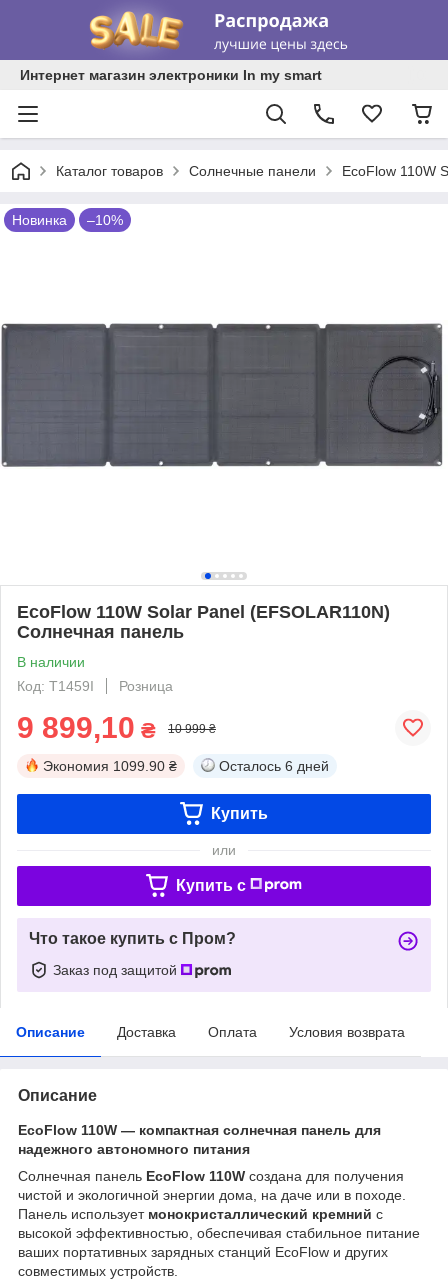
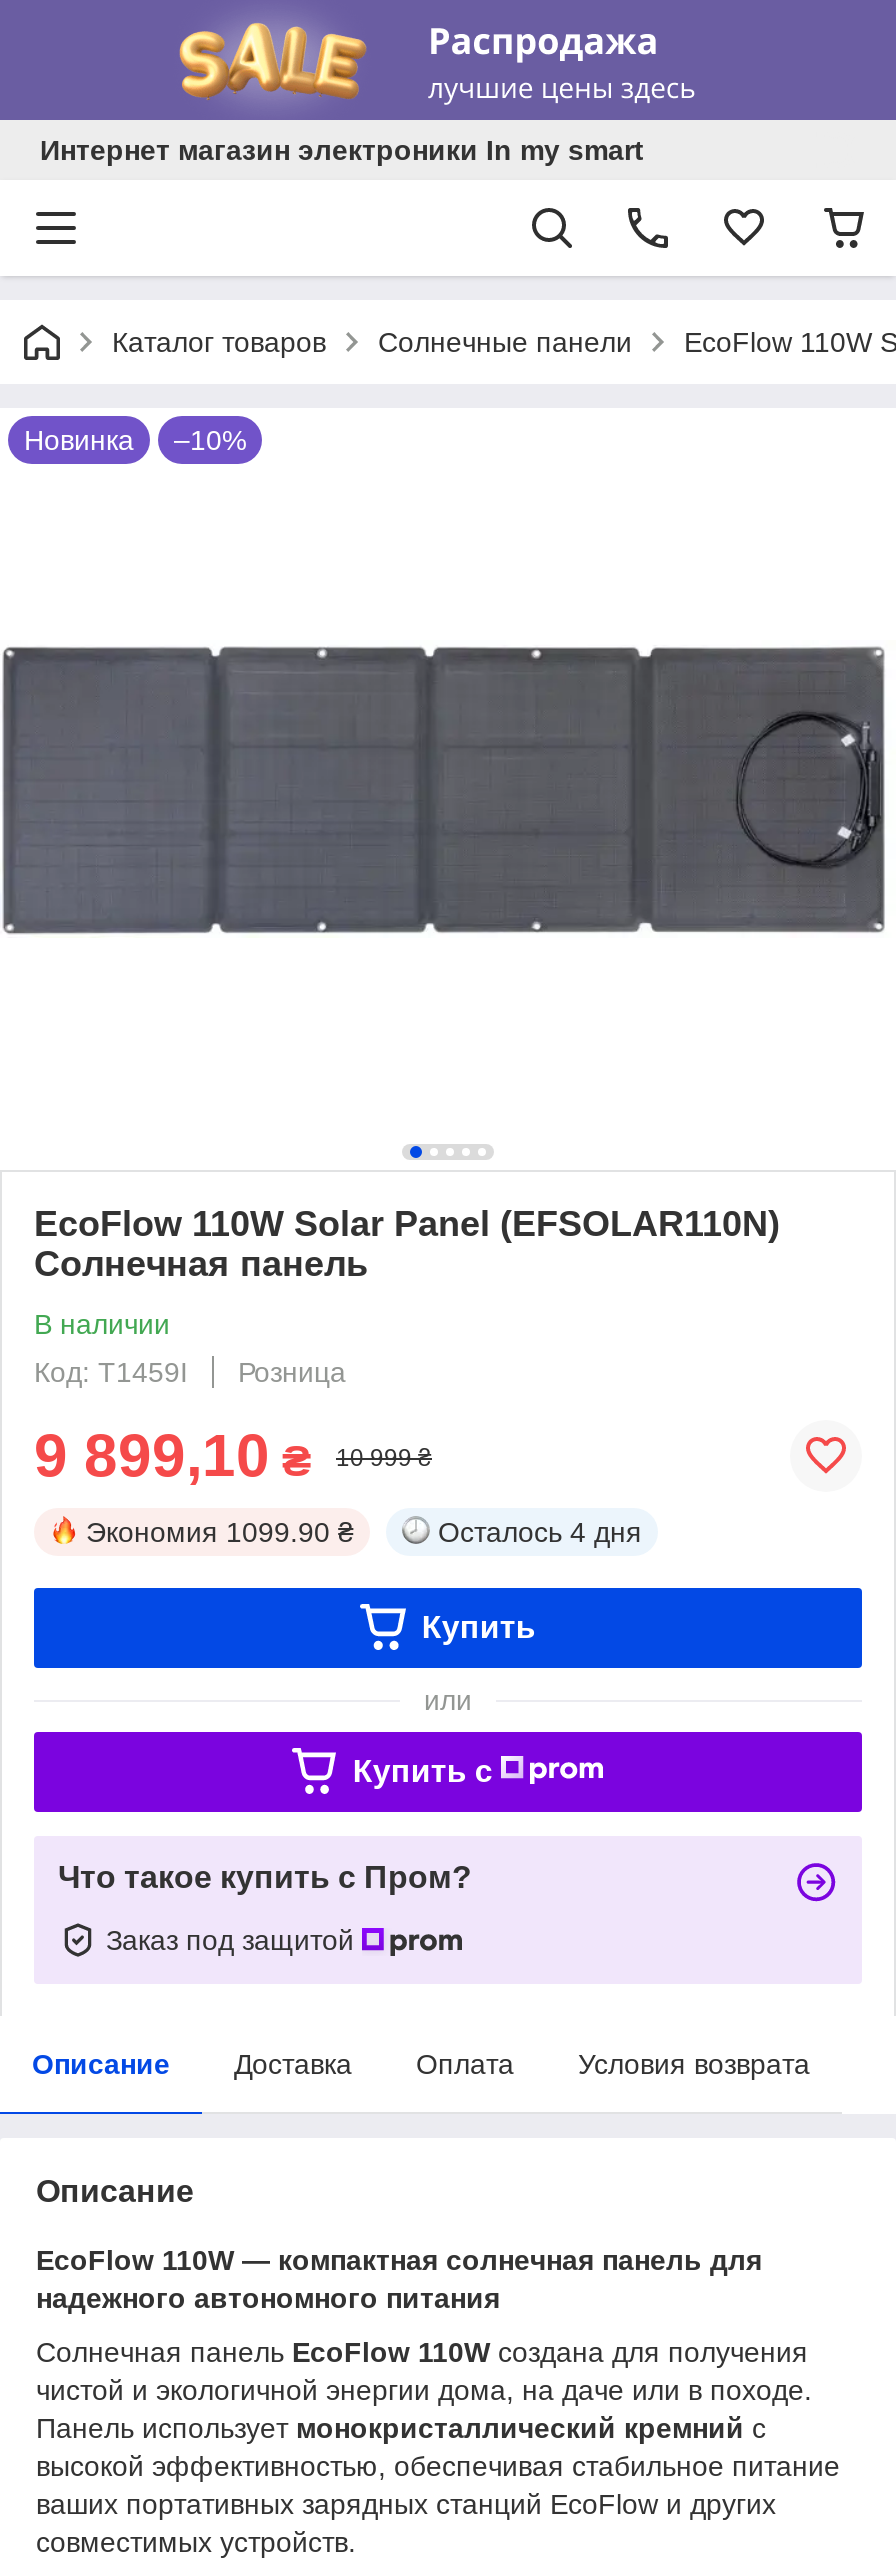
- Осталось 6 дней
+ Осталось 4 дня
